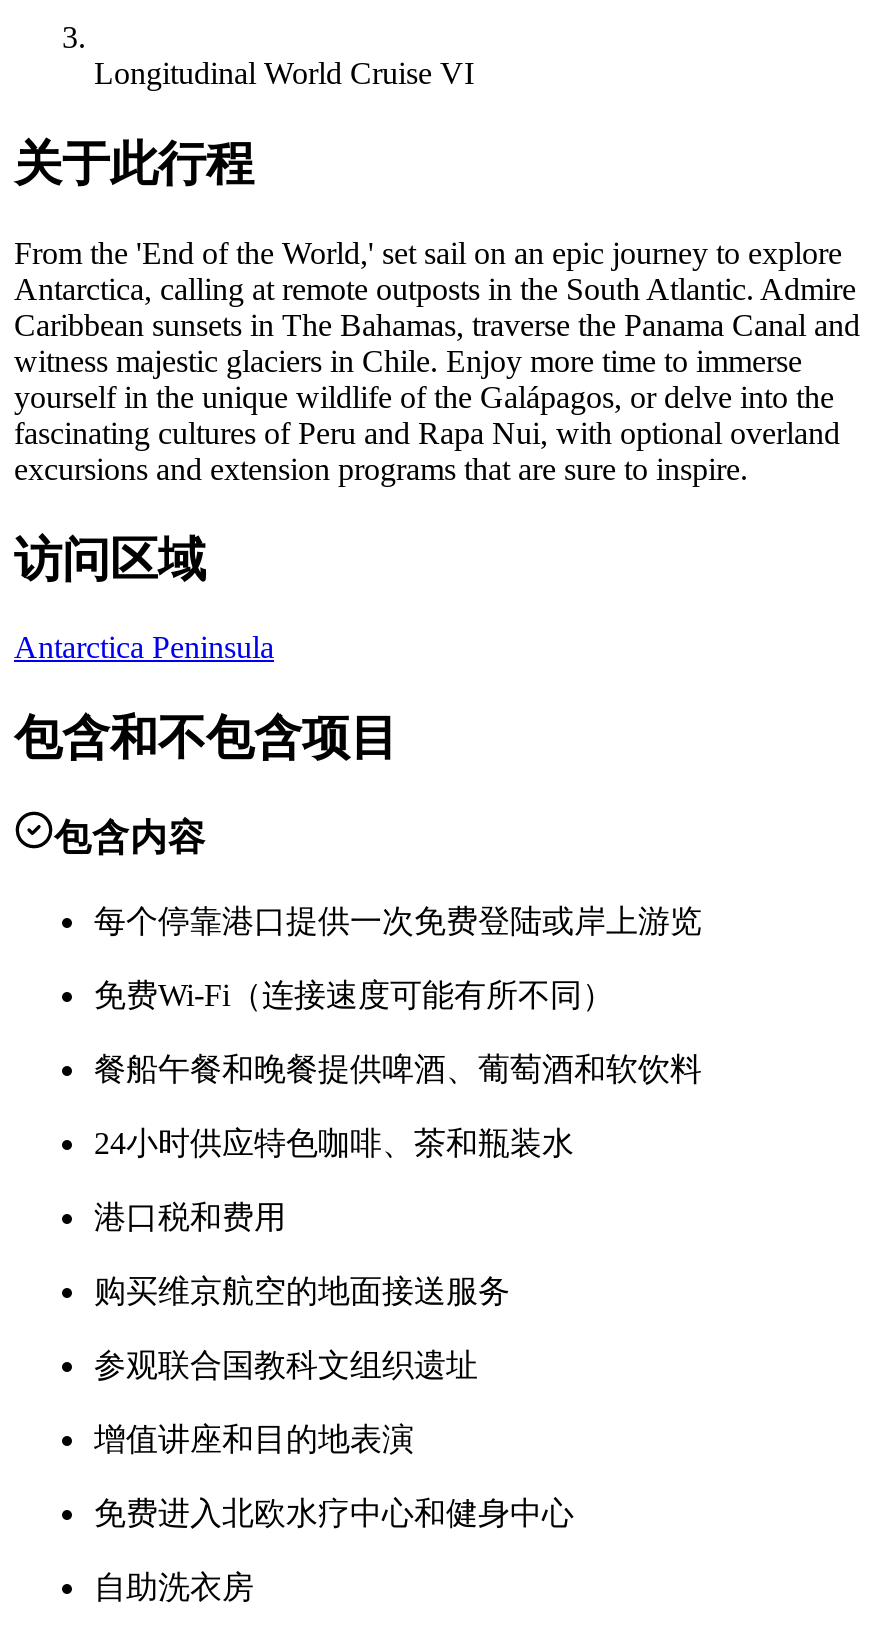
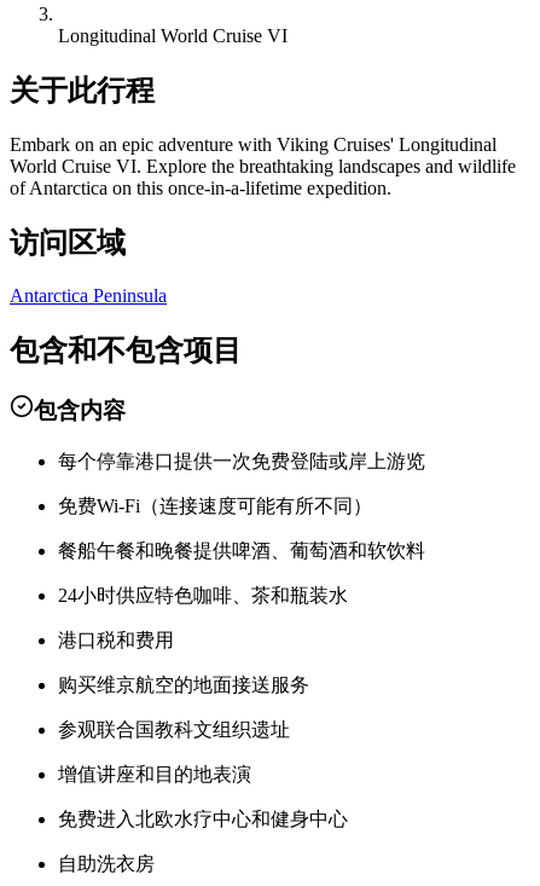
- From the 'End of the World,' set sail on an epic journey to explore
- Antarctica, calling at remote outposts in the South Atlantic. Admire
- Caribbean sunsets in The Bahamas, traverse the Panama Canal and
- witness majestic glaciers in Chile. Enjoy more time to immerse
- yourself in the unique wildlife of the Galápagos, or delve into the
- fascinating cultures of Peru and Rapa Nui, with optional overland
- excursions and extension programs that are sure to inspire.
+ Embark on an epic adventure with Viking Cruises' Longitudinal
+ World Cruise VI. Explore the breathtaking landscapes and wildlife
+ of Antarctica on this once-in-a-lifetime expedition.
